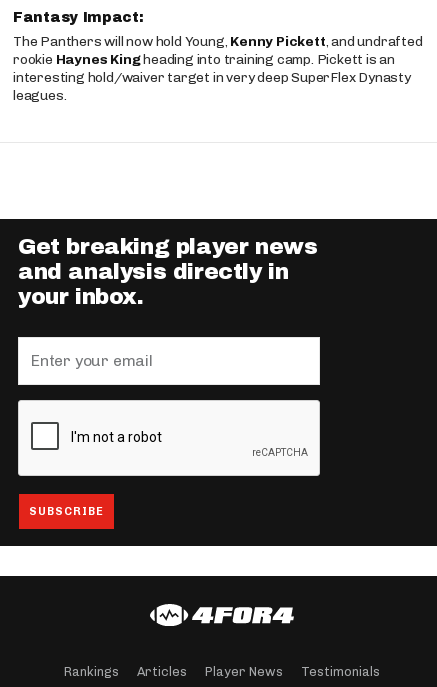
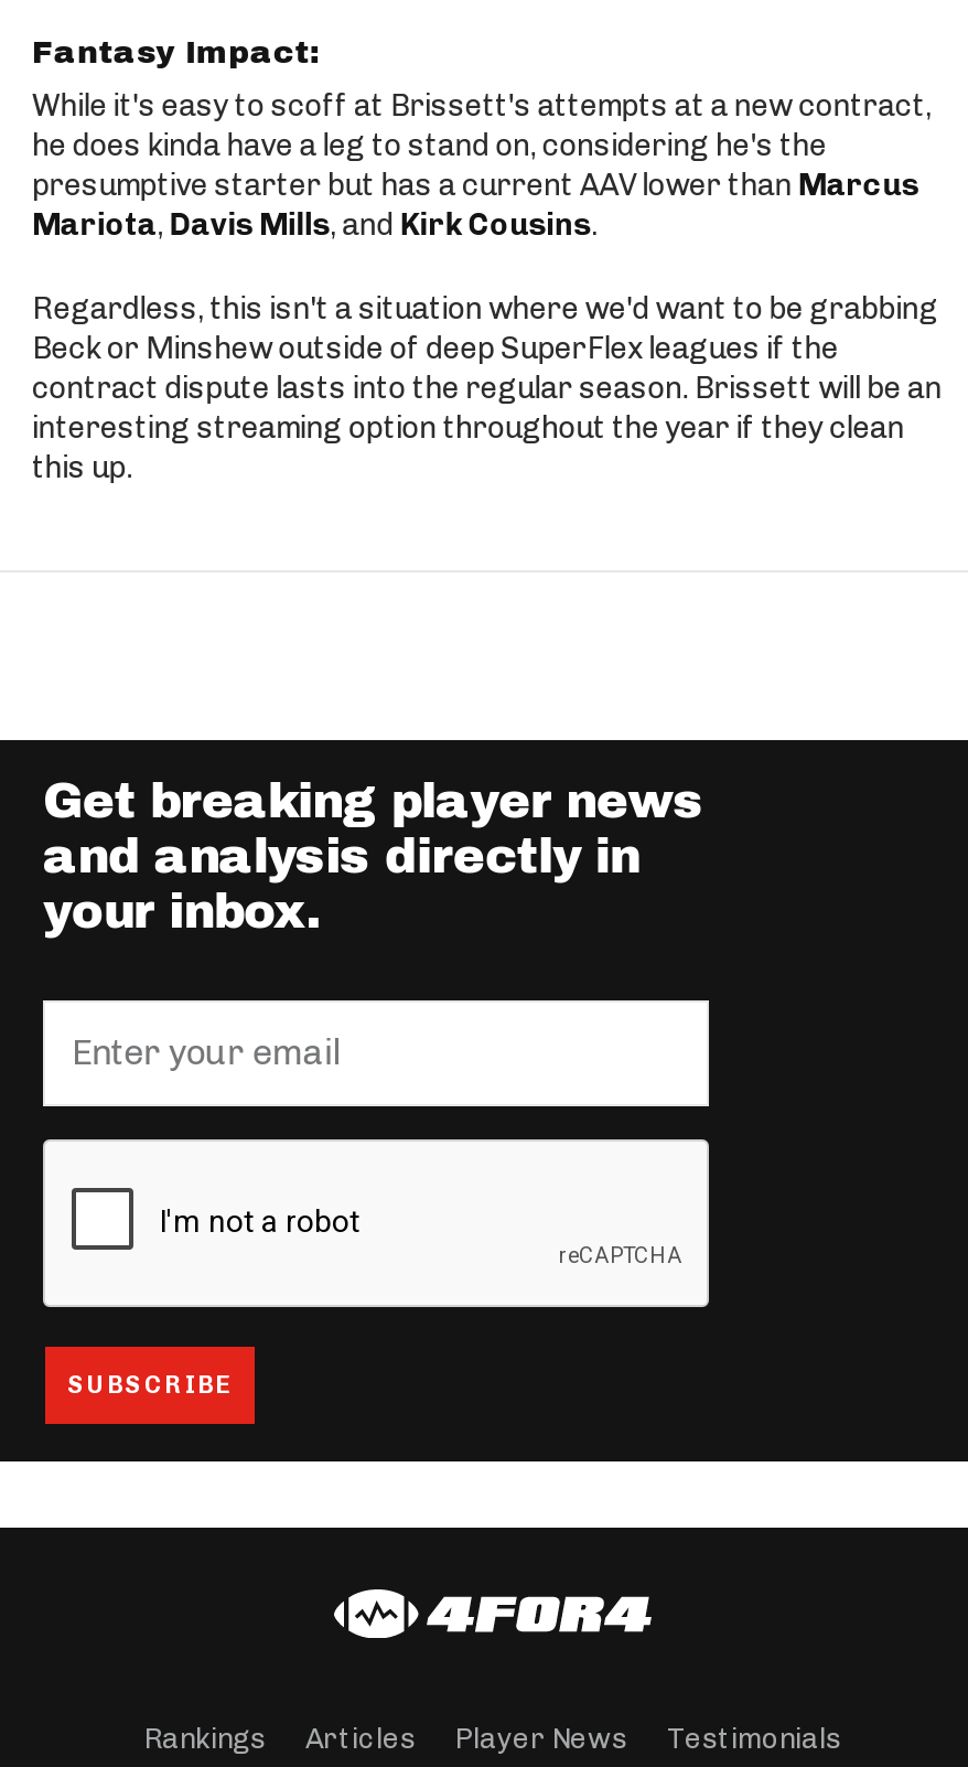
- The Panthers will now hold Young, Kenny Pickett, and undrafted
- rookie Haynes King heading into training camp. Pickett is an
- interesting hold/waiver target in very deep SuperFlex Dynasty
- leagues.
+ While it's easy to scoff at Brissett's attempts at a new contract,
+ he does kinda have a leg to stand on, considering he's the
+ presumptive starter but has a current AAV lower than Marcus
+ Mariota, Davis Mills, and Kirk Cousins.
+ Regardless, this isn't a situation where we'd want to be grabbing
+ Beck or Minshew outside of deep SuperFlex leagues if the
+ contract dispute lasts into the regular season. Brissett will be an
+ interesting streaming option throughout the year if they clean
+ this up.
